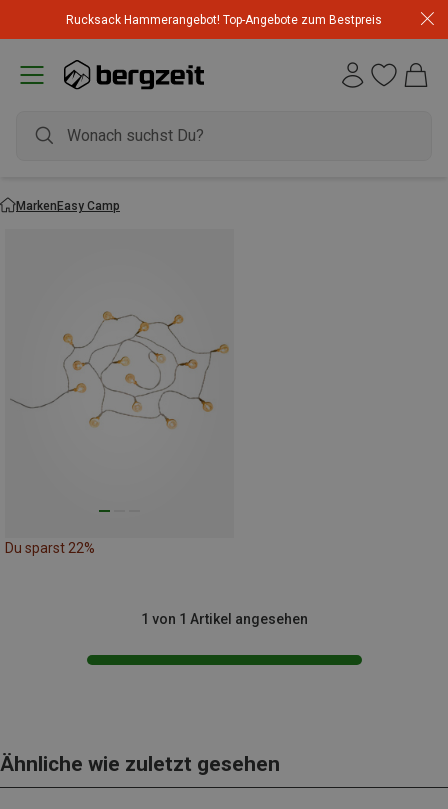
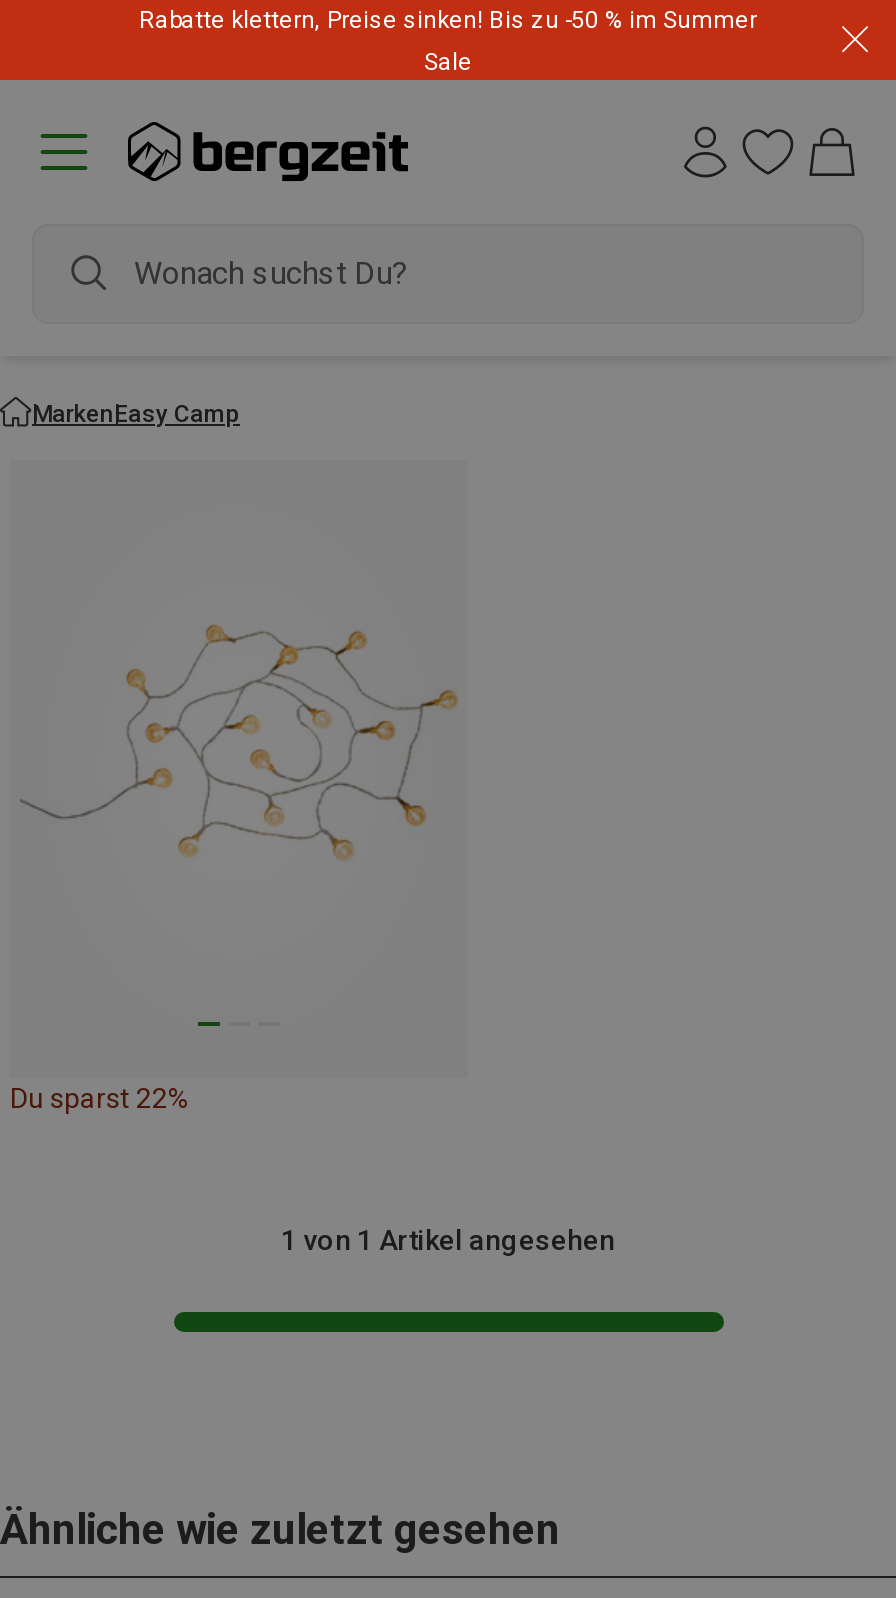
- Rucksack Hammerangebot! Top-Angebote zum Bestpreis
+ Rabatte klettern, Preise sinken! Bis zu -50 % im Summer
+ Sale
